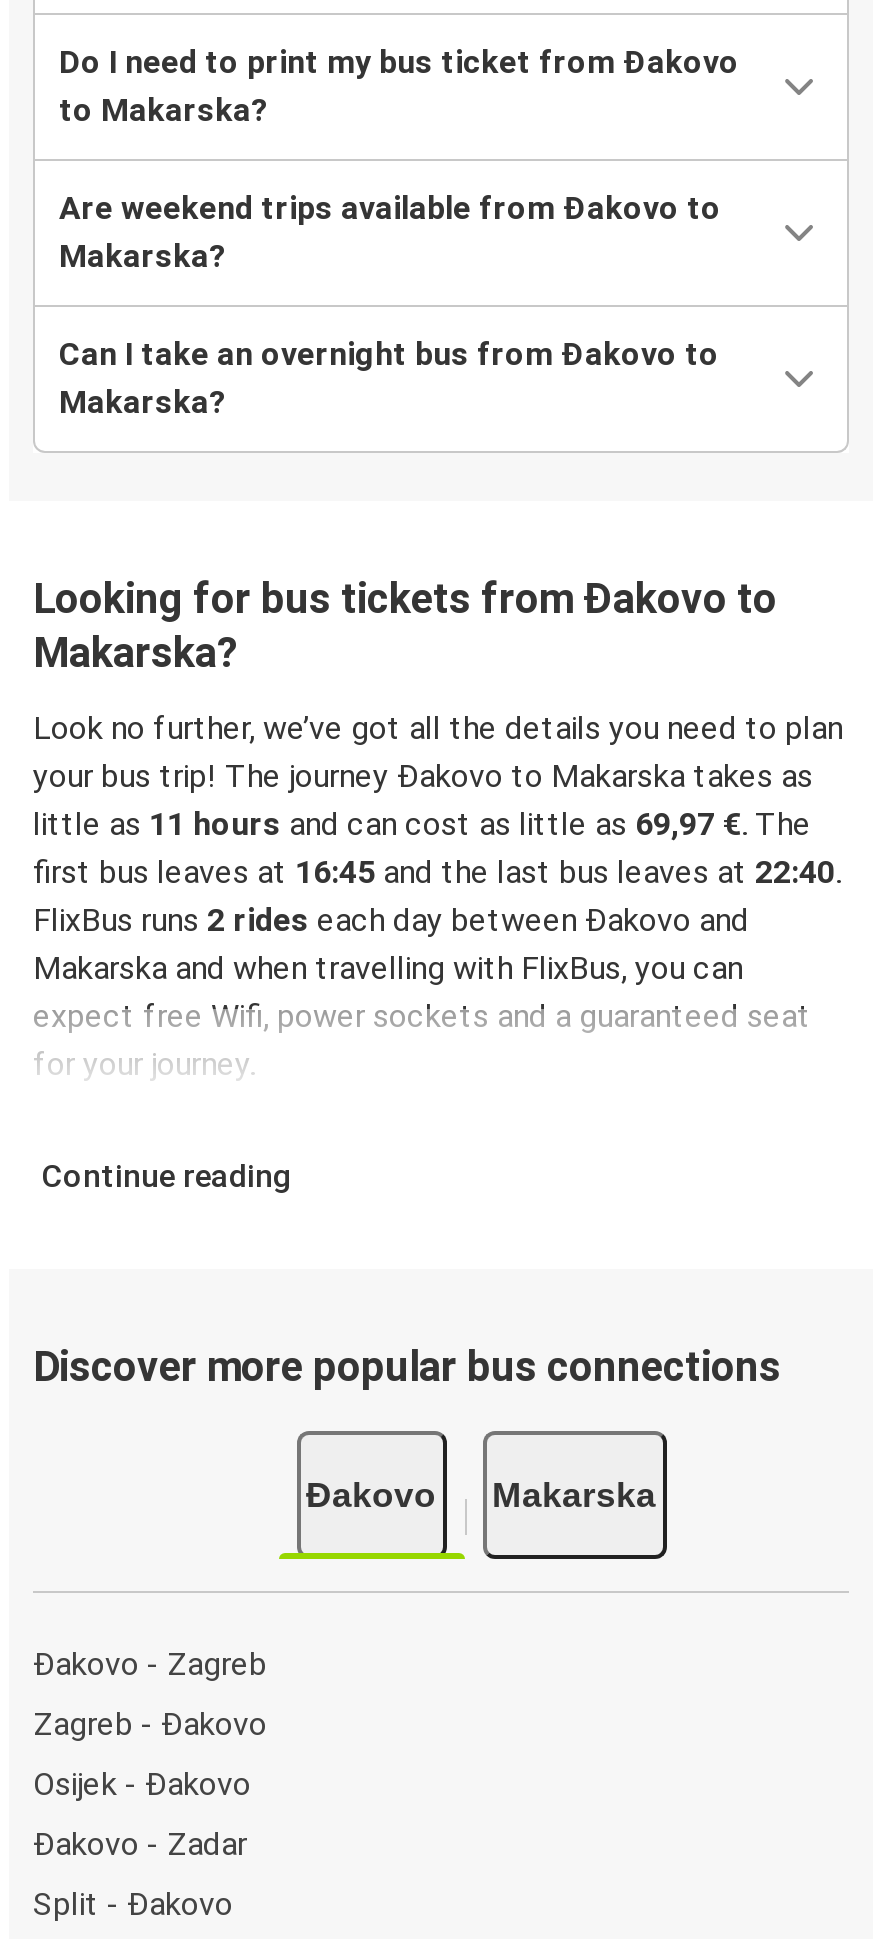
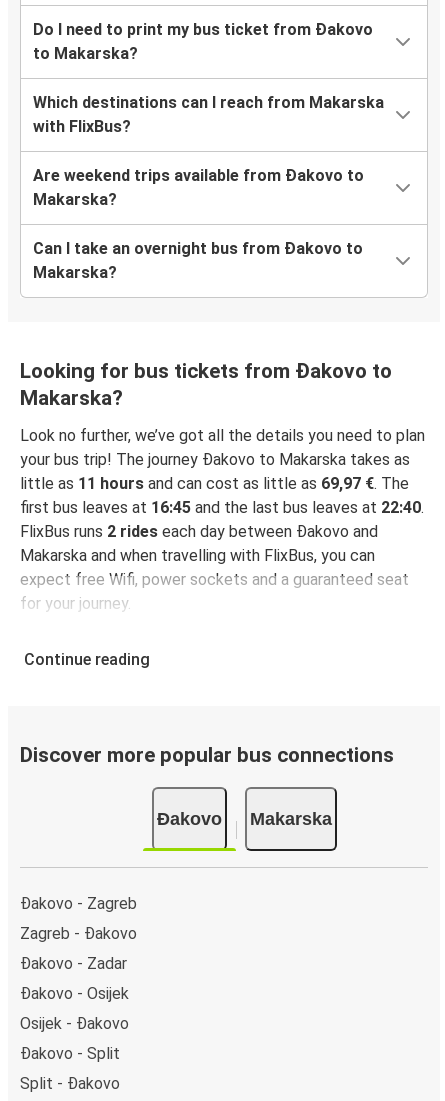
+ Which destinations can I reach from Makarska
+ with FlixBus?

moved down: Osijek - Đakovo

+ Đakovo - Osijek
+ Đakovo - Split
